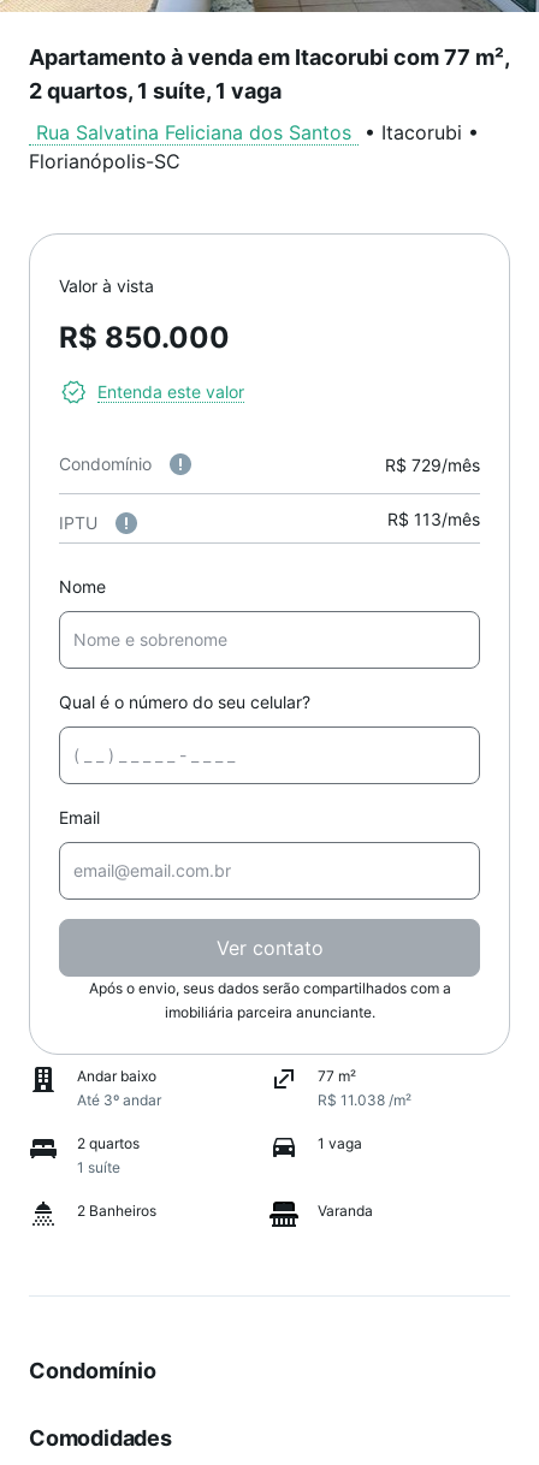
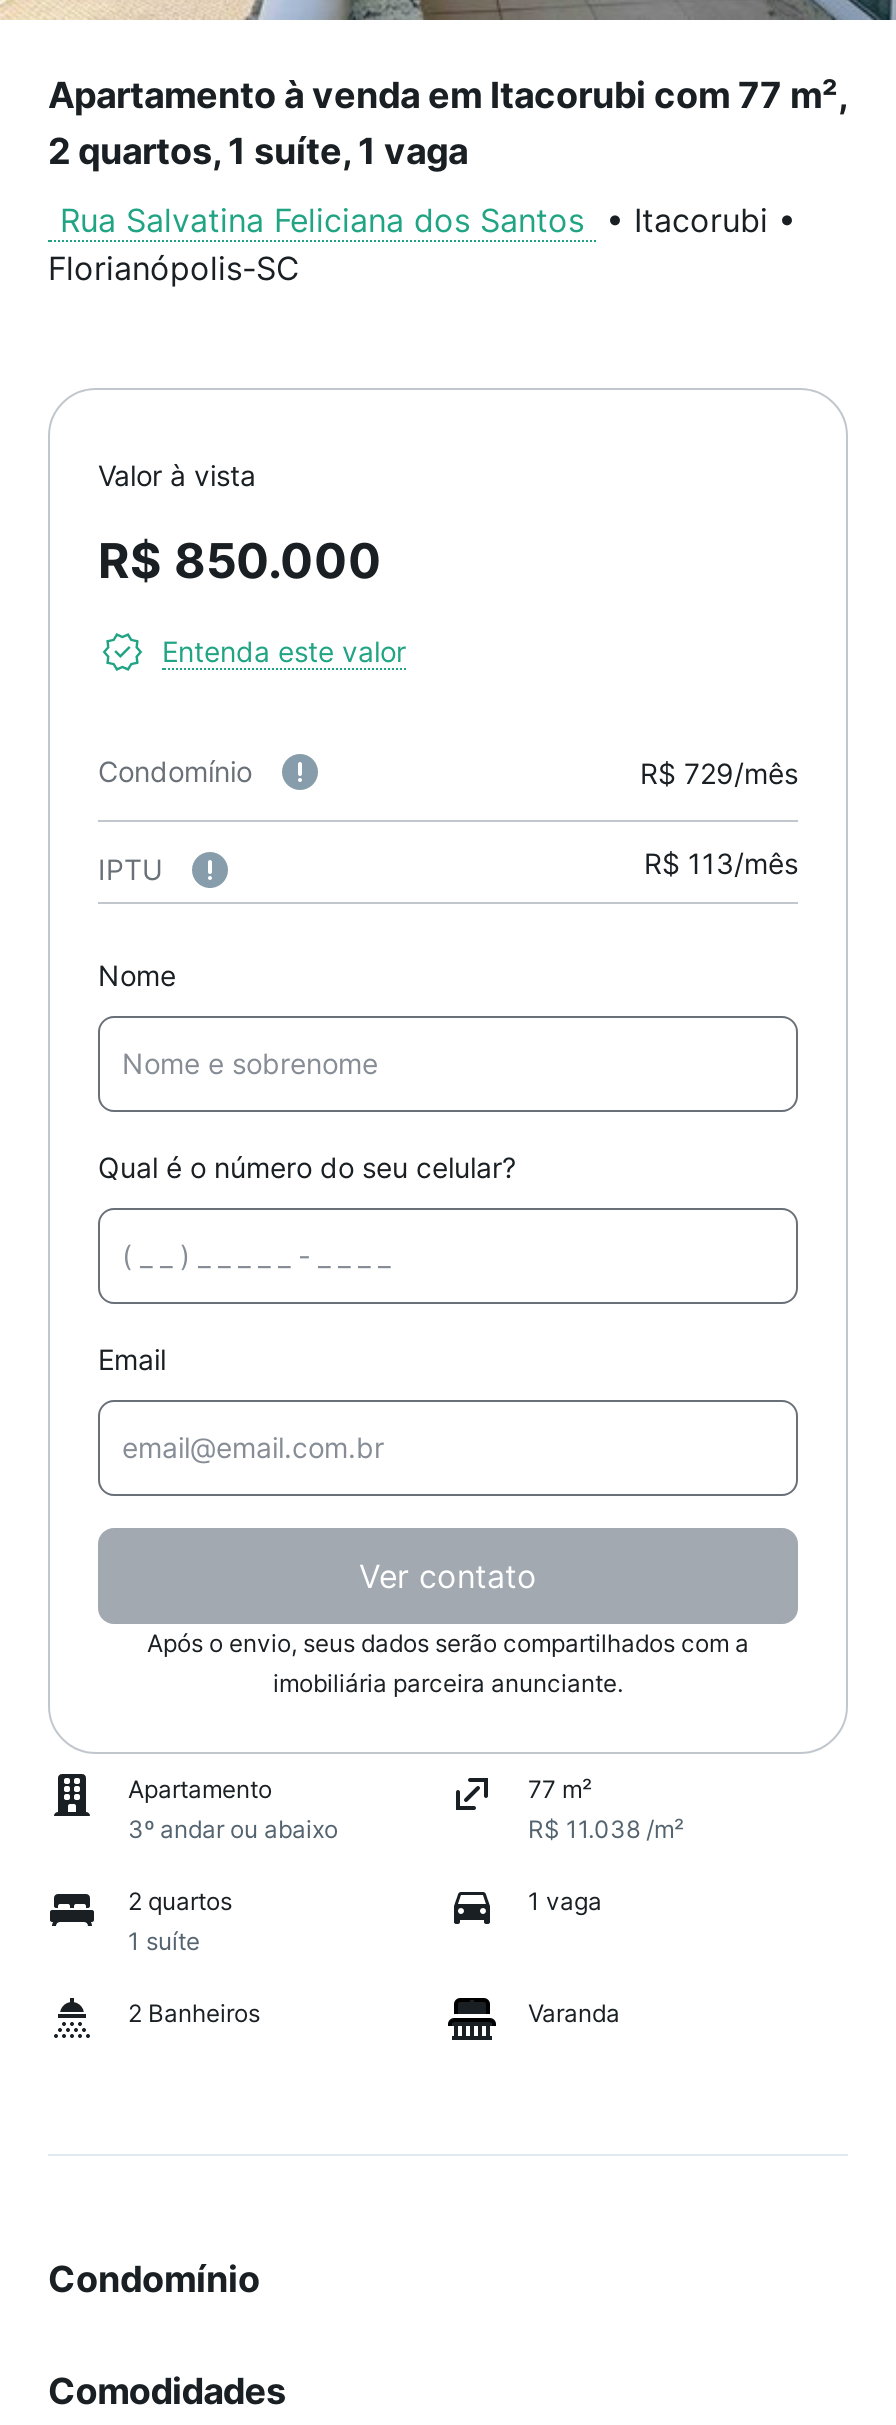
- Andar baixo
- Até 3º andar
+ Apartamento
+ 3º andar ou abaixo
